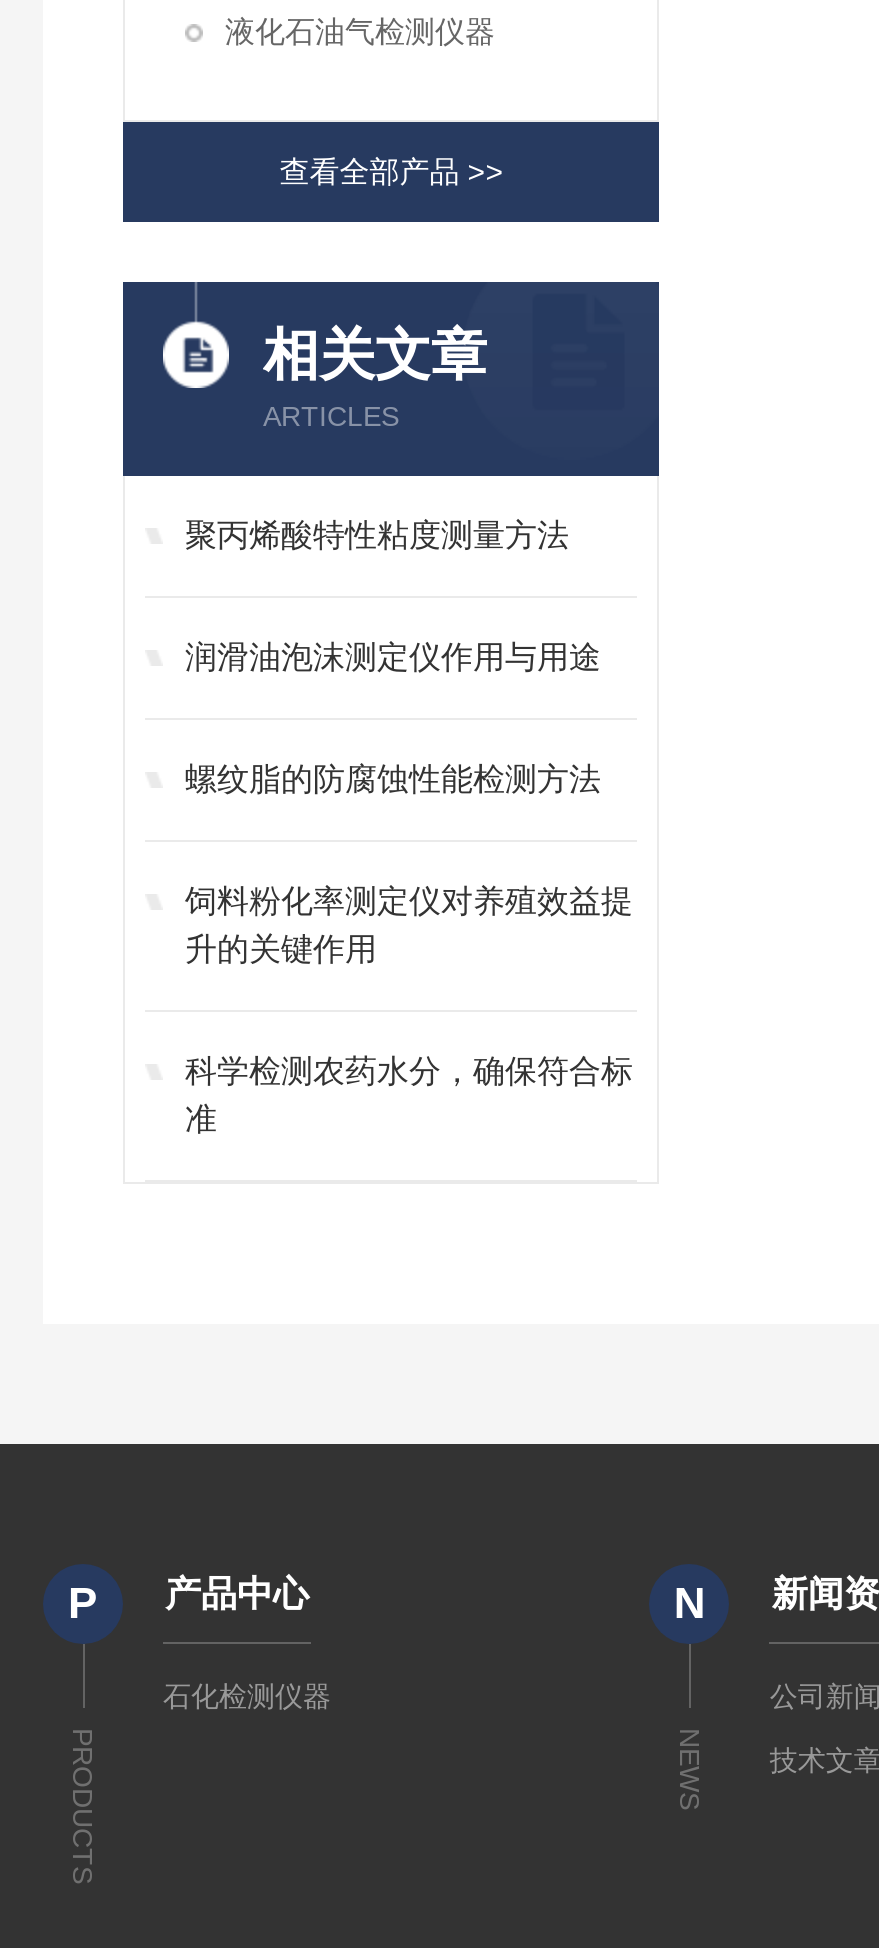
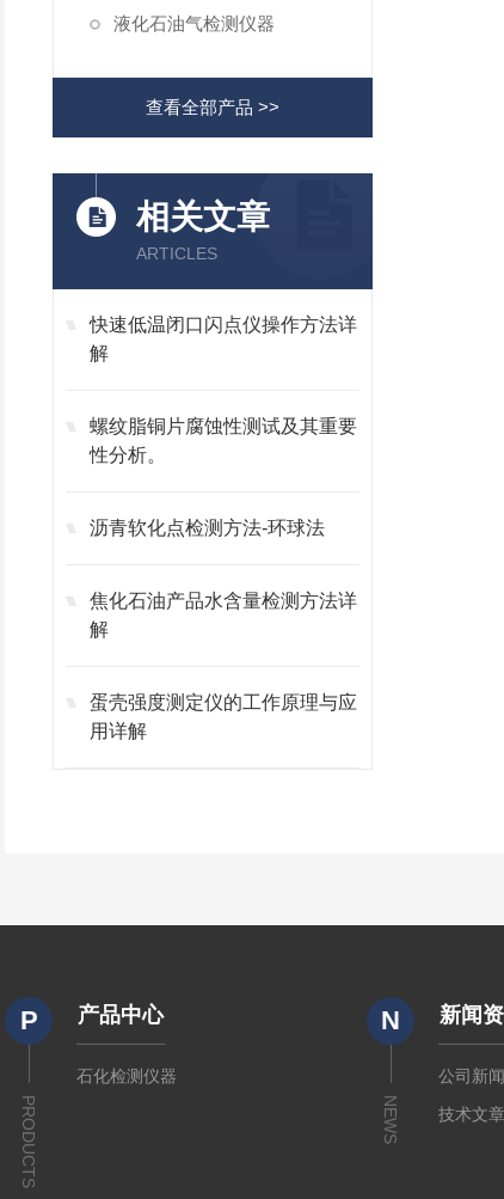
- 聚丙烯酸特性粘度测量方法
+ 快速低温闭口闪点仪操作方法详
+ 解

- 润滑油泡沫测定仪作用与用途
+ 螺纹脂铜片腐蚀性测试及其重要
+ 性分析。

- 螺纹脂的防腐蚀性能检测方法
+ 沥青软化点检测方法-环球法

- 饲料粉化率测定仪对养殖效益提
- 升的关键作用
+ 焦化石油产品水含量检测方法详
+ 解

- 科学检测农药水分，确保符合标
- 准
+ 蛋壳强度测定仪的工作原理与应
+ 用详解
